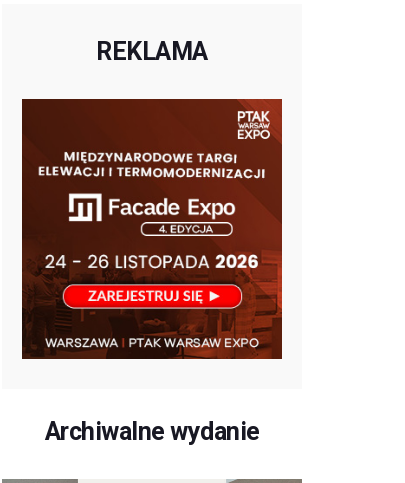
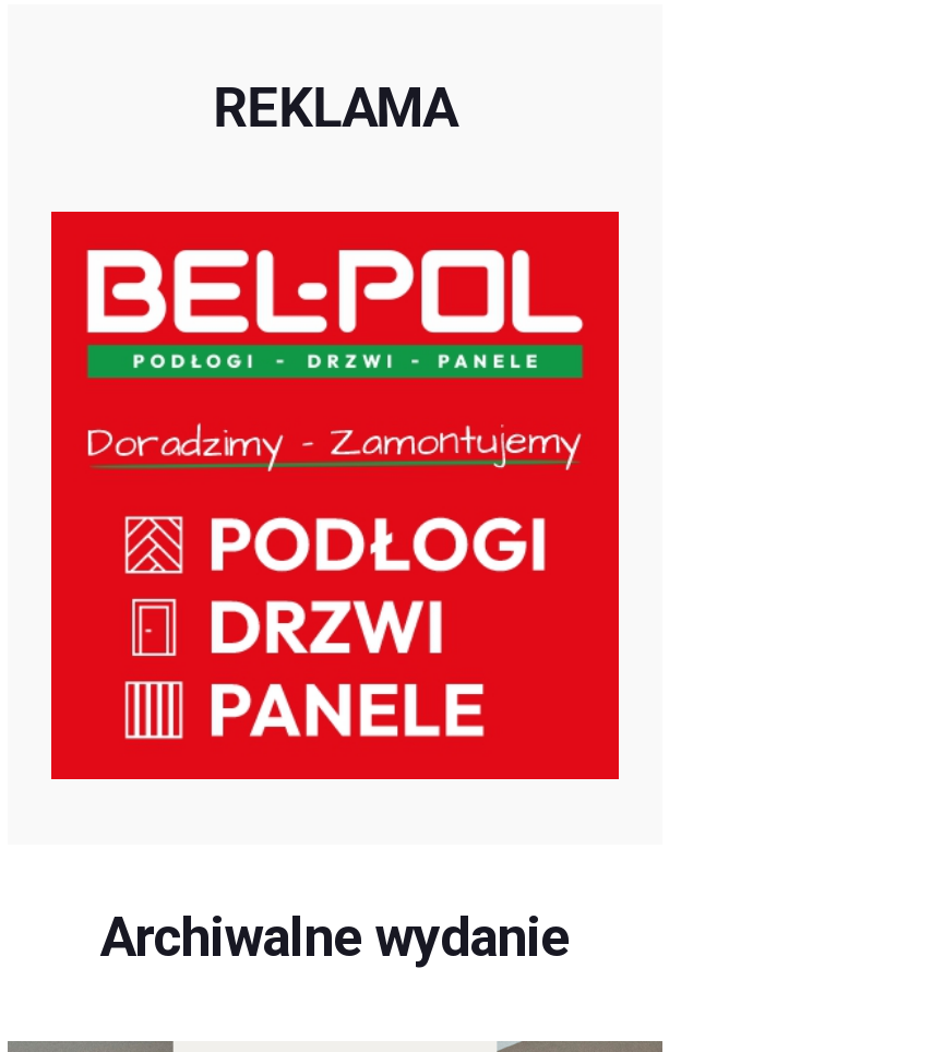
- [image]
+ [image]
